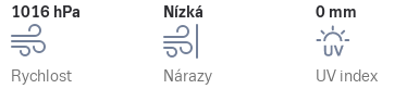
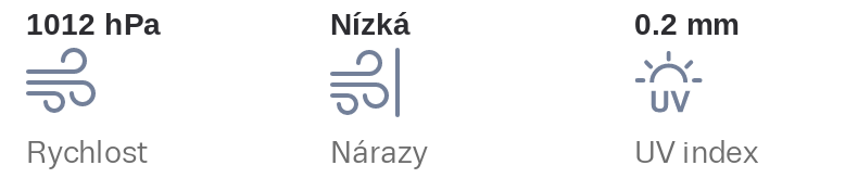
- 1016 hPa
+ 1012 hPa

- 0 mm
+ 0.2 mm
